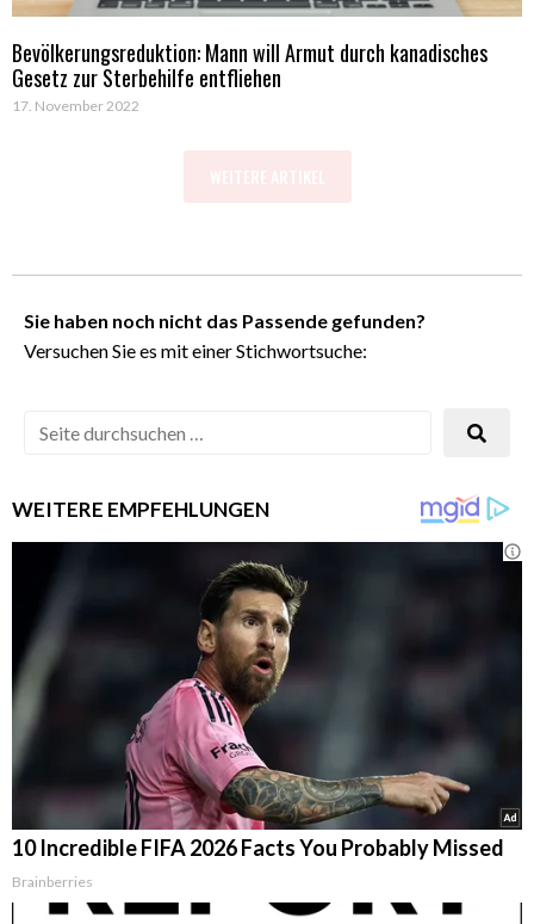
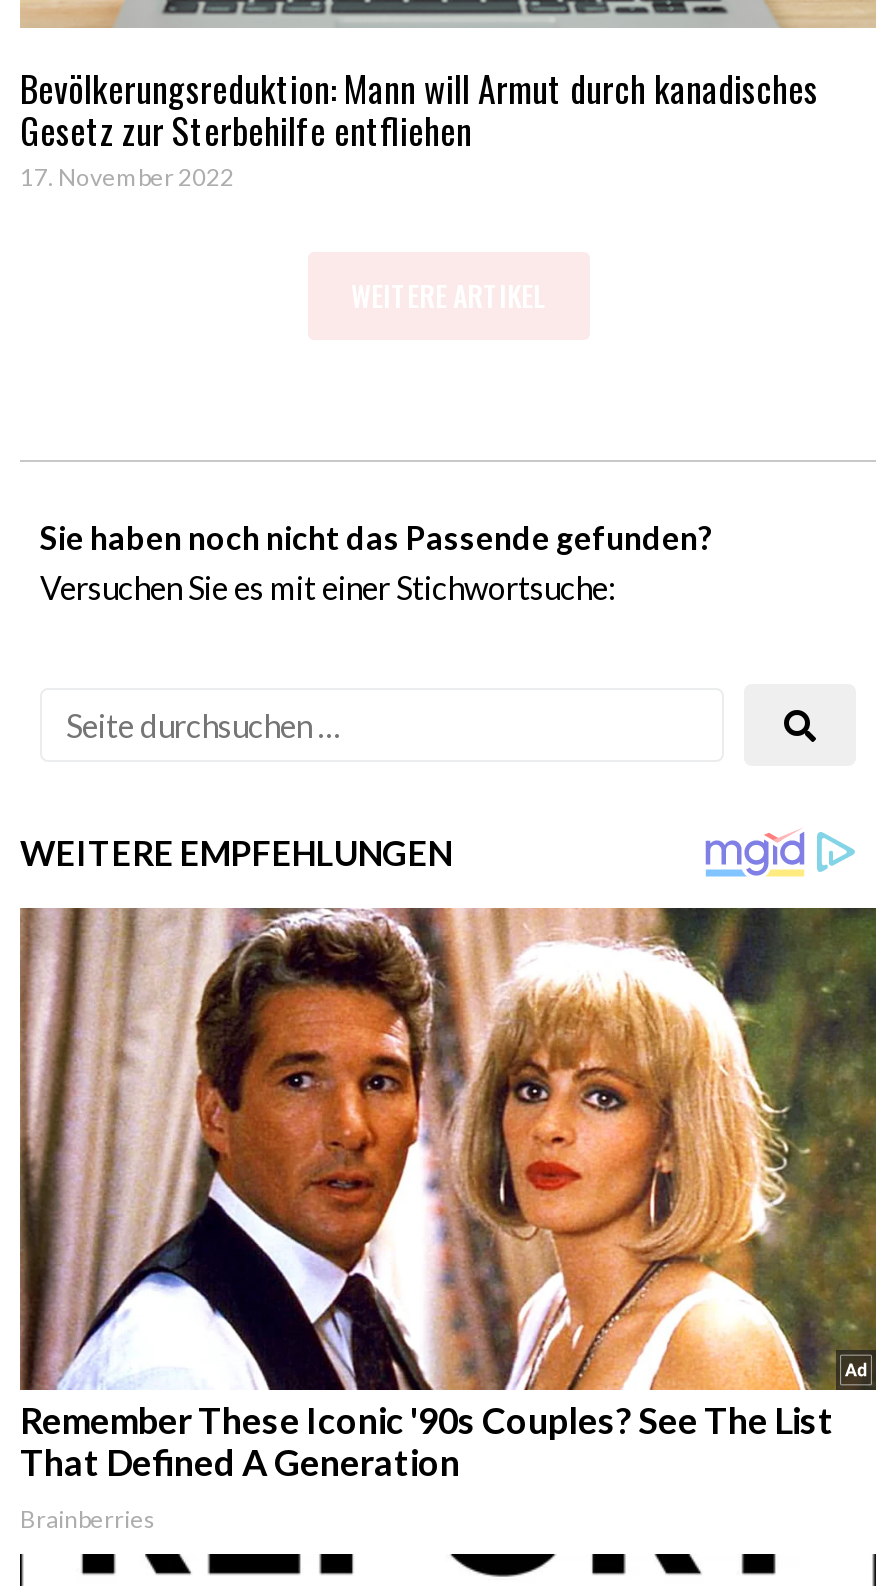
- [image]
- 10 Incredible FIFA 2026 Facts You Probably Missed
+ [image]
+ Remember These Iconic '90s Couples? See The List
+ That Defined A Generation
